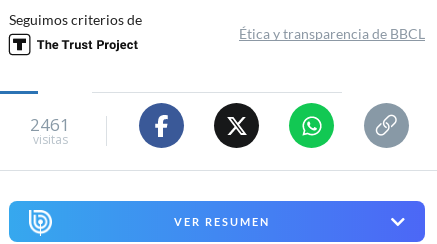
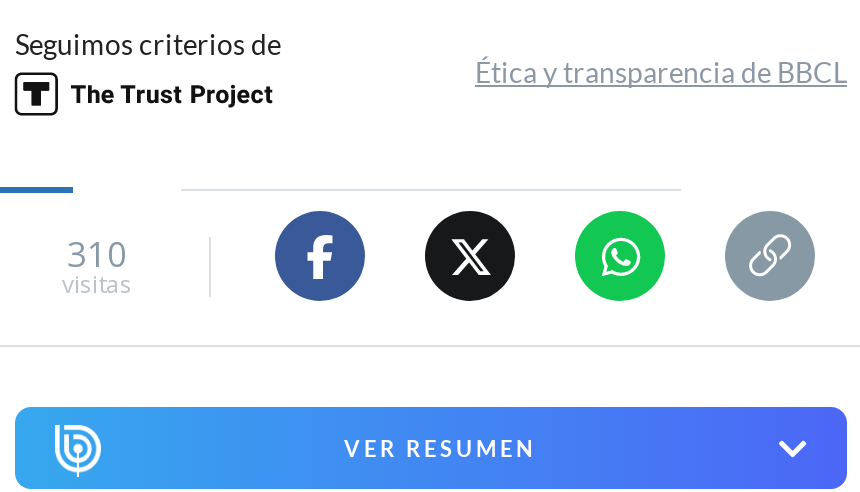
- 2461
+ 310
